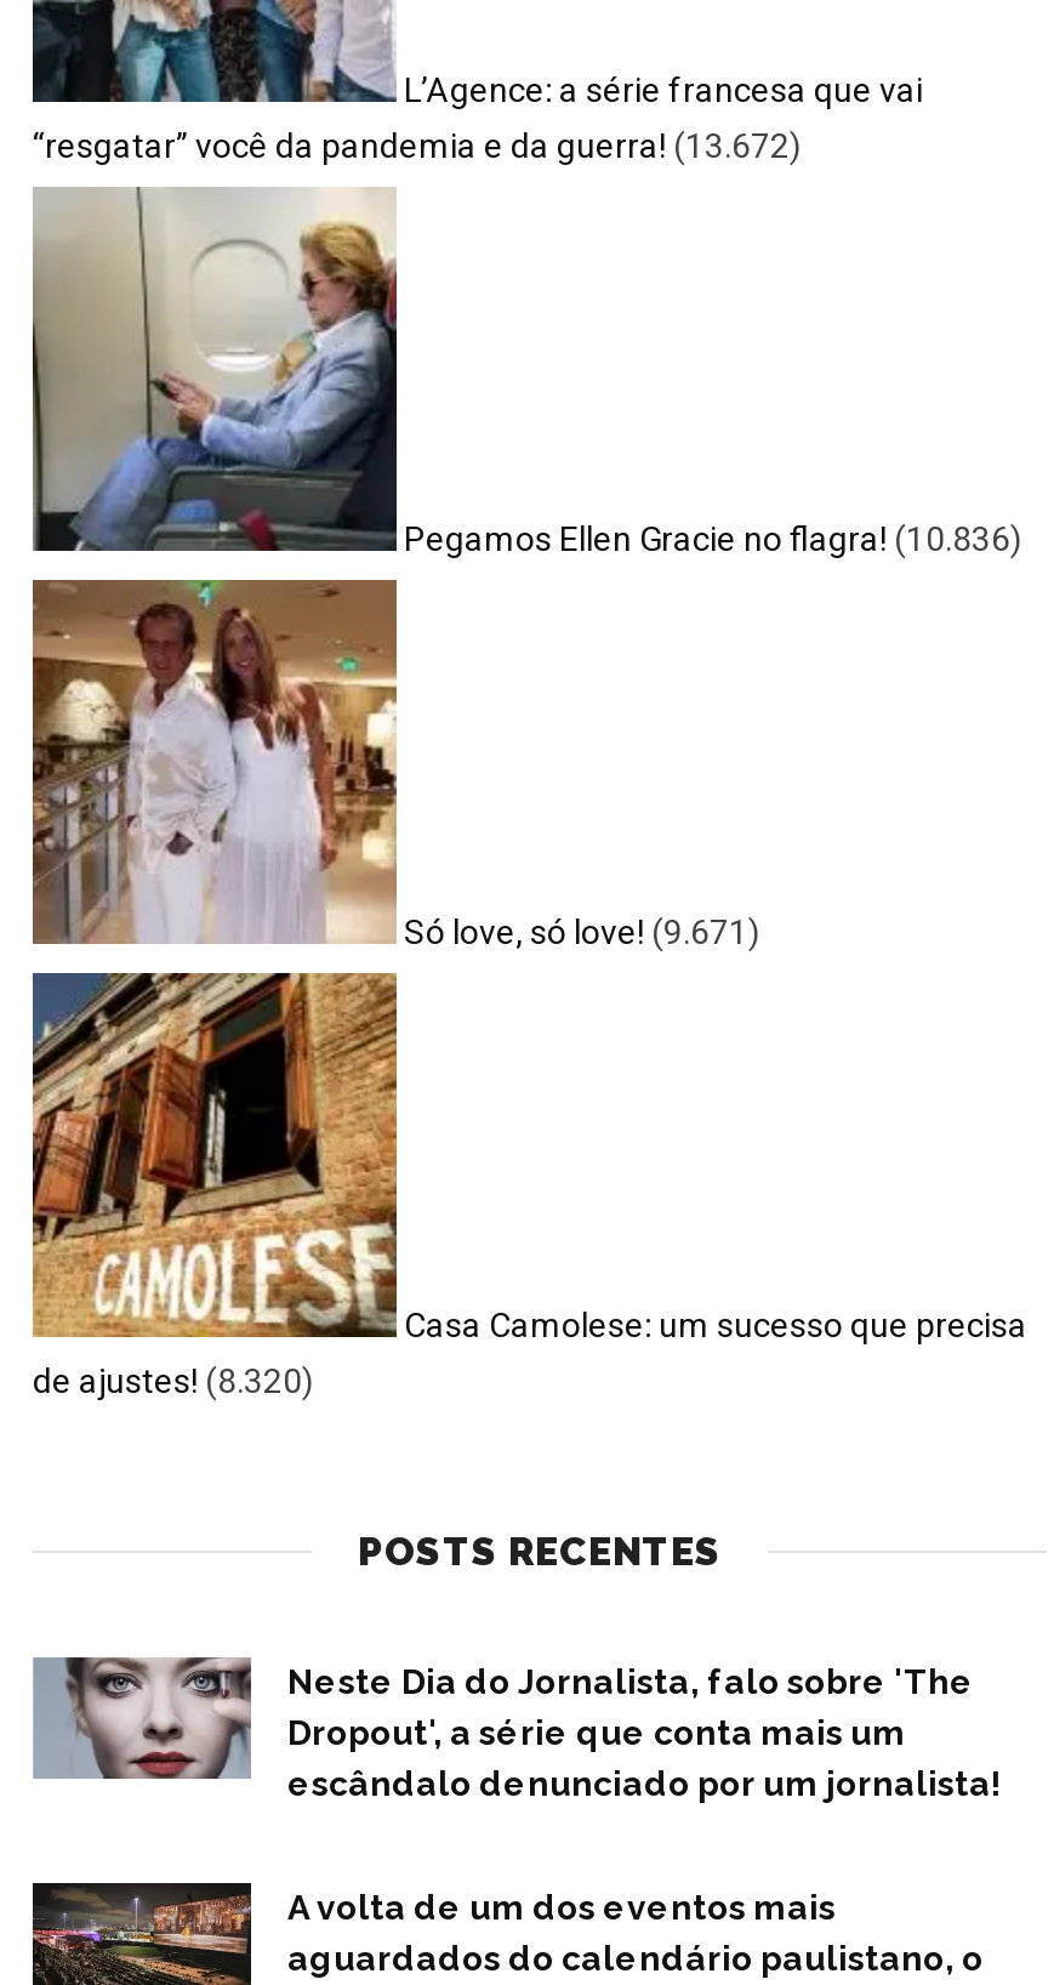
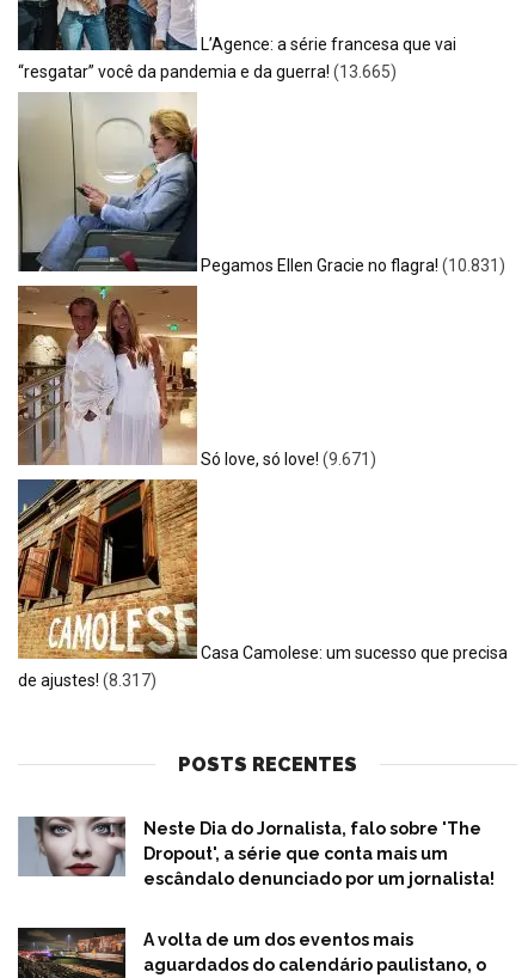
- “resgatar” você da pandemia e da guerra! (13.672)
+ “resgatar” você da pandemia e da guerra! (13.665)

- Pegamos Ellen Gracie no flagra! (10.836)
+ Pegamos Ellen Gracie no flagra! (10.831)

- de ajustes! (8.320)
+ de ajustes! (8.317)
